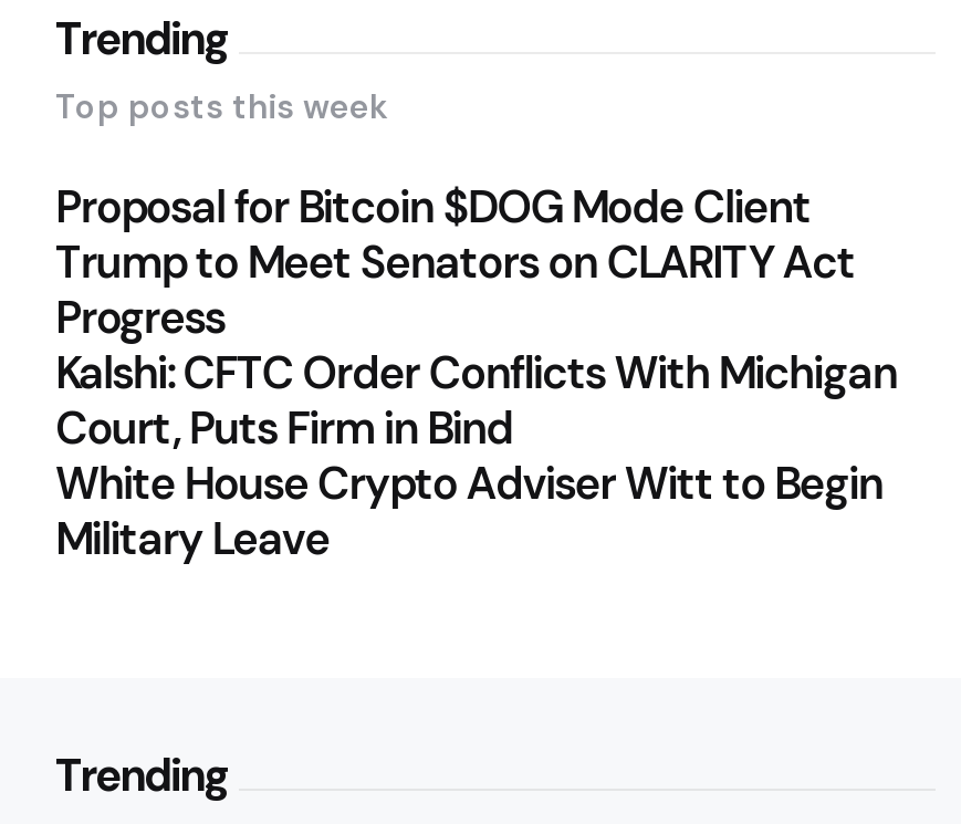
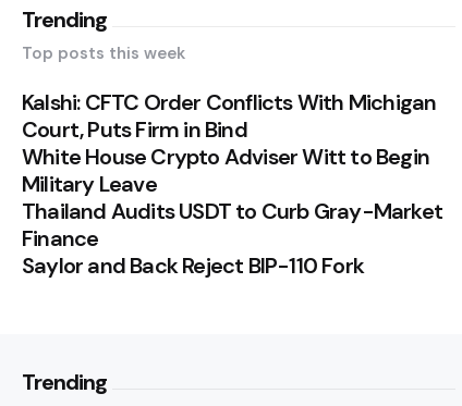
- Proposal for Bitcoin $DOG Mode Client
- Trump to Meet Senators on CLARITY Act
- Progress

moved up: Kalshi: CFTC Order Conflicts With Michigan | Court, Puts Firm in Bind | White House Crypto Adviser Witt to Begin | Military Leave

+ Thailand Audits USDT to Curb Gray-Market
+ Finance
+ Saylor and Back Reject BIP-110 Fork
